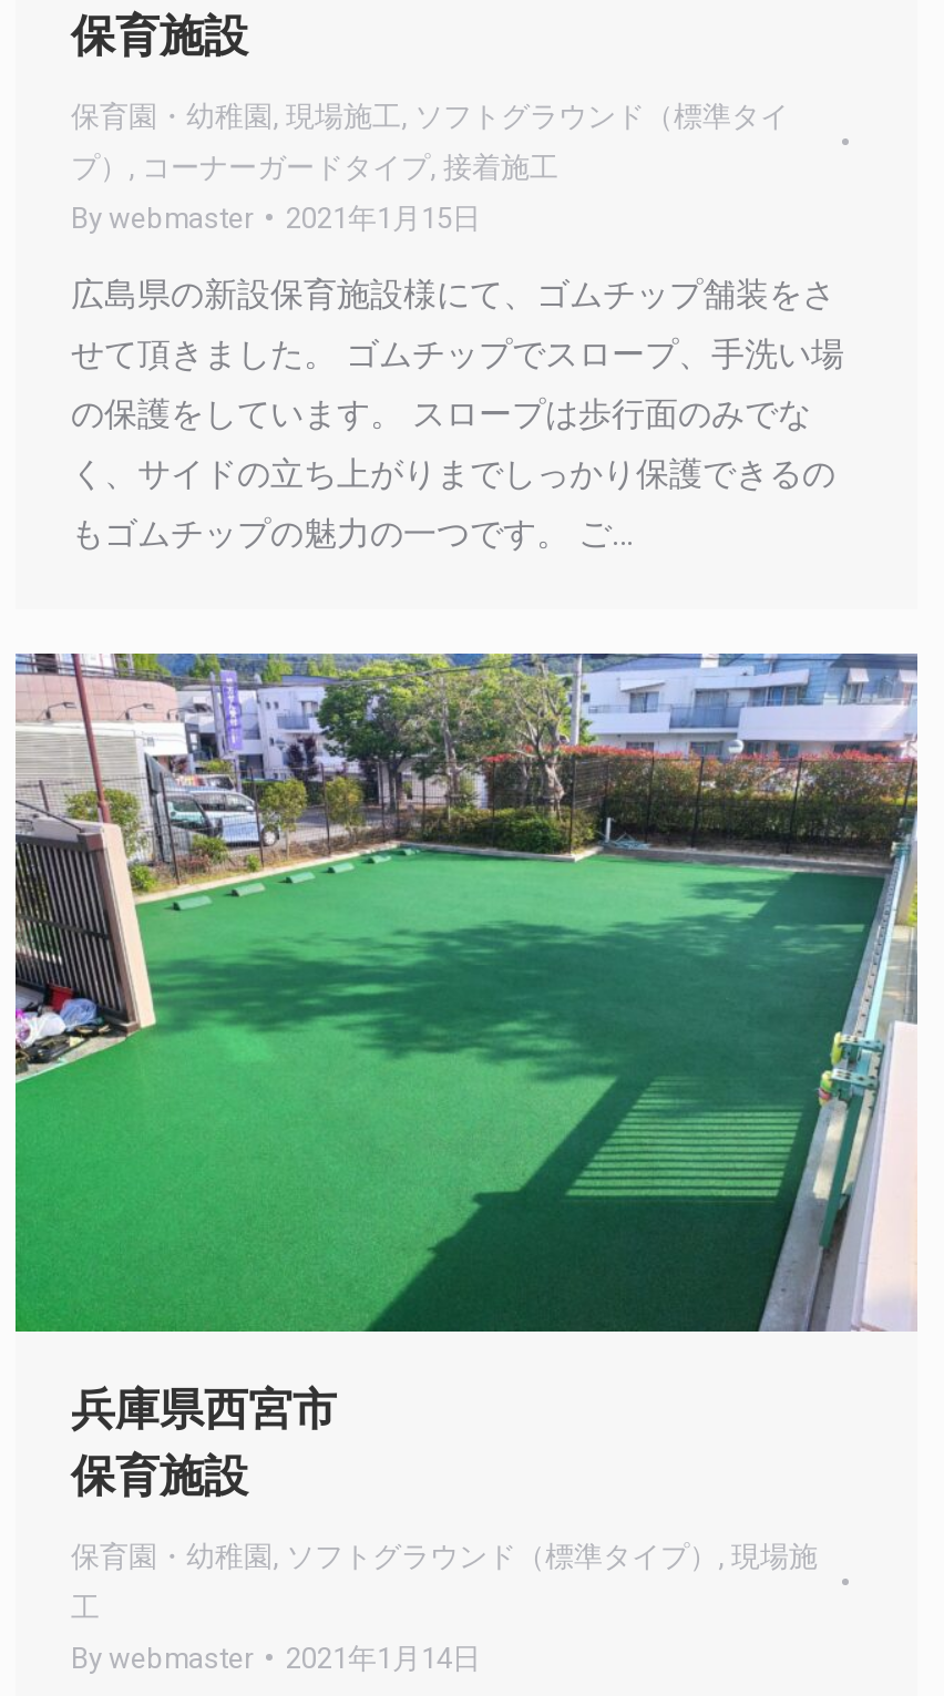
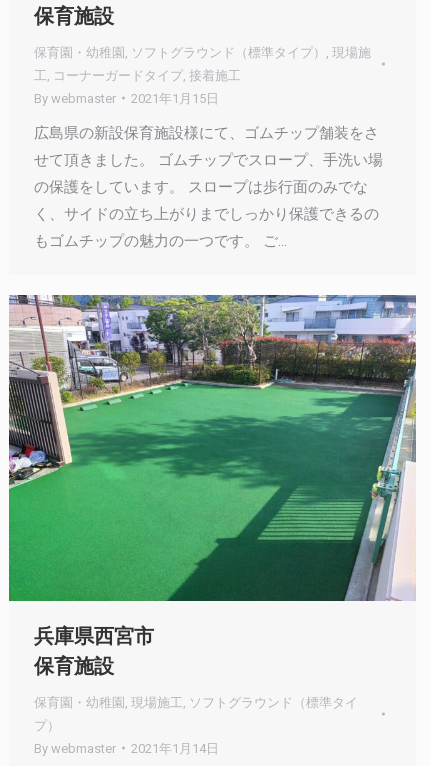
moved down: 保育園・幼稚園,現場施工,ソフトグラウンド（標準タイ

- プ）,コーナーガードタイプ,接着施工
+ 工,コーナーガードタイプ,接着施工

moved up: 保育園・幼稚園,ソフトグラウンド（標準タイプ）,現場施

- 工
+ プ）
